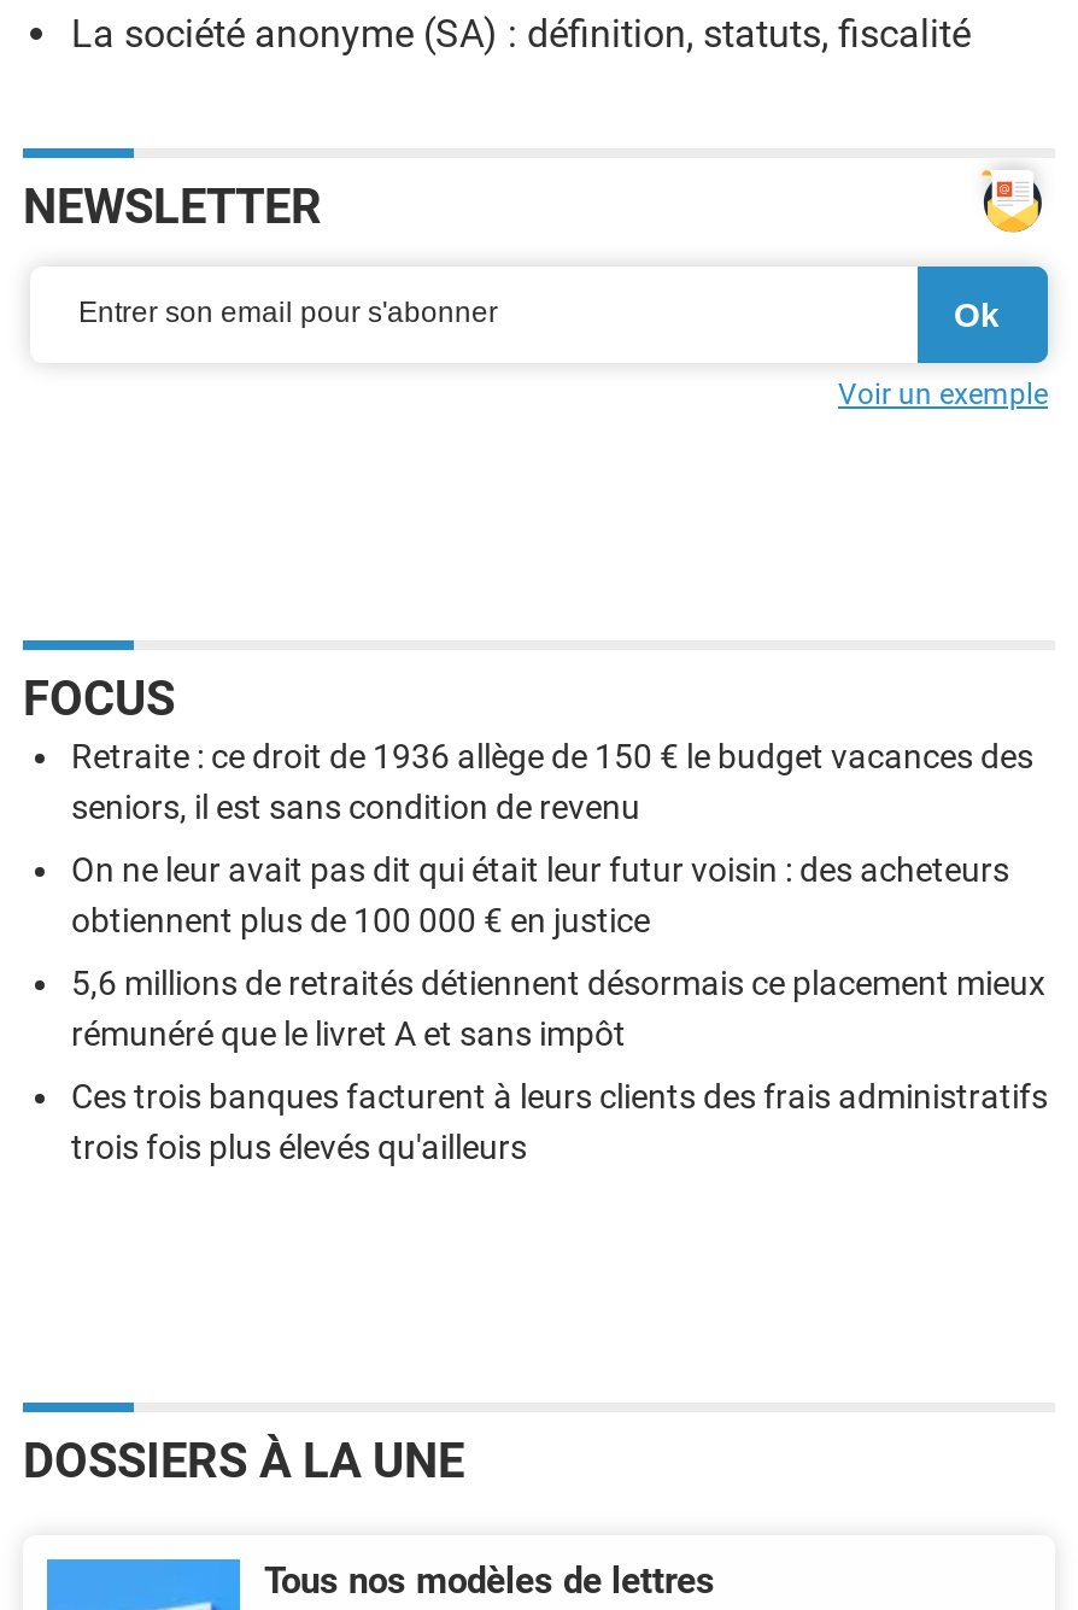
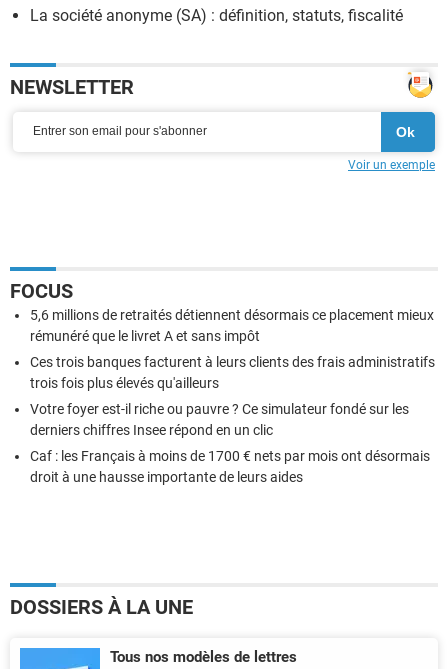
- Retraite : ce droit de 1936 allège de 150 € le budget vacances des
- seniors, il est sans condition de revenu
- On ne leur avait pas dit qui était leur futur voisin : des acheteurs
- obtiennent plus de 100 000 € en justice

moved up: 5,6 millions de retraités détiennent désormais ce placement mieux | rémunéré que le livret A et sans impôt | Ces trois banques facturent à leurs clients des frais administratifs | trois fois plus élevés qu'ailleurs

+ Votre foyer est-il riche ou pauvre ? Ce simulateur fondé sur les
+ derniers chiffres Insee répond en un clic
+ Caf : les Français à moins de 1700 € nets par mois ont désormais
+ droit à une hausse importante de leurs aides
